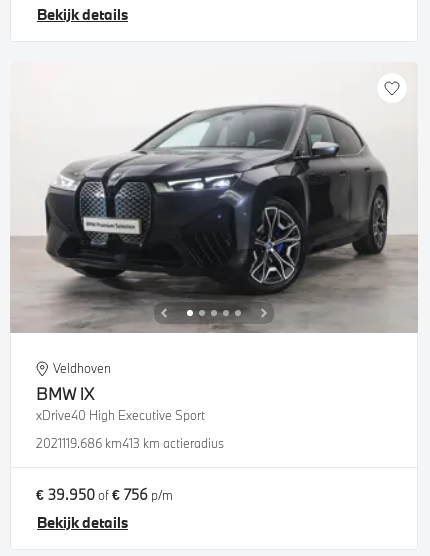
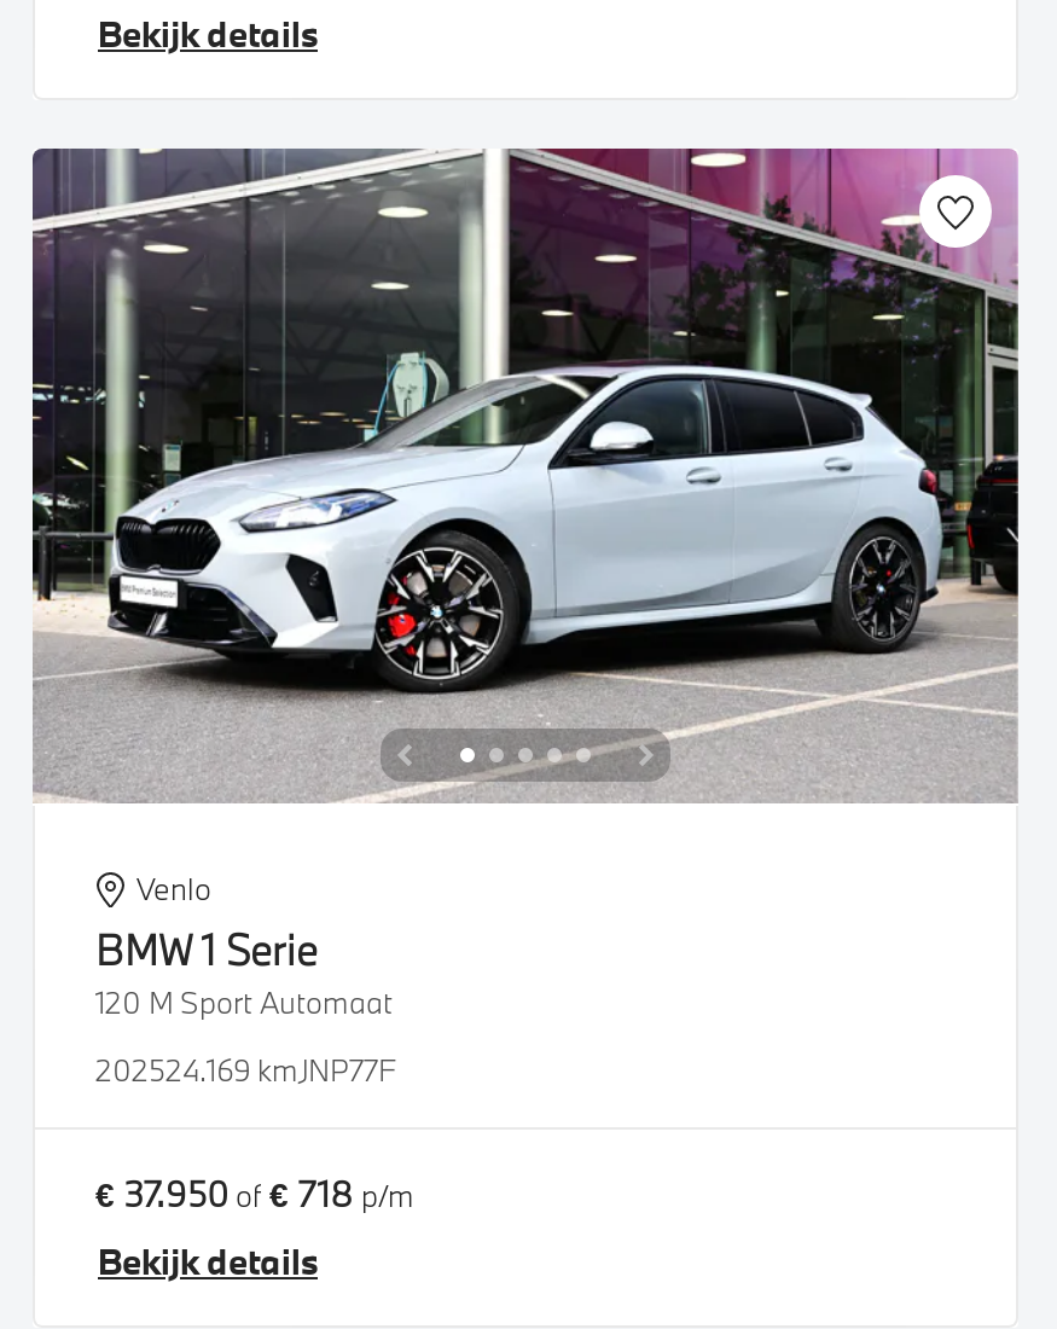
- [image]
- Veldhoven
- BMW iX
- xDrive40 High Executive Sport
+ [image]
+ Venlo
+ BMW 1 Serie
+ 120 M Sport Automaat

- 2021119.686 km 413 km actieradius
+ 202524.169 km JNP77F

- € 39.950 of € 756 p/m
+ € 37.950 of € 718 p/m
